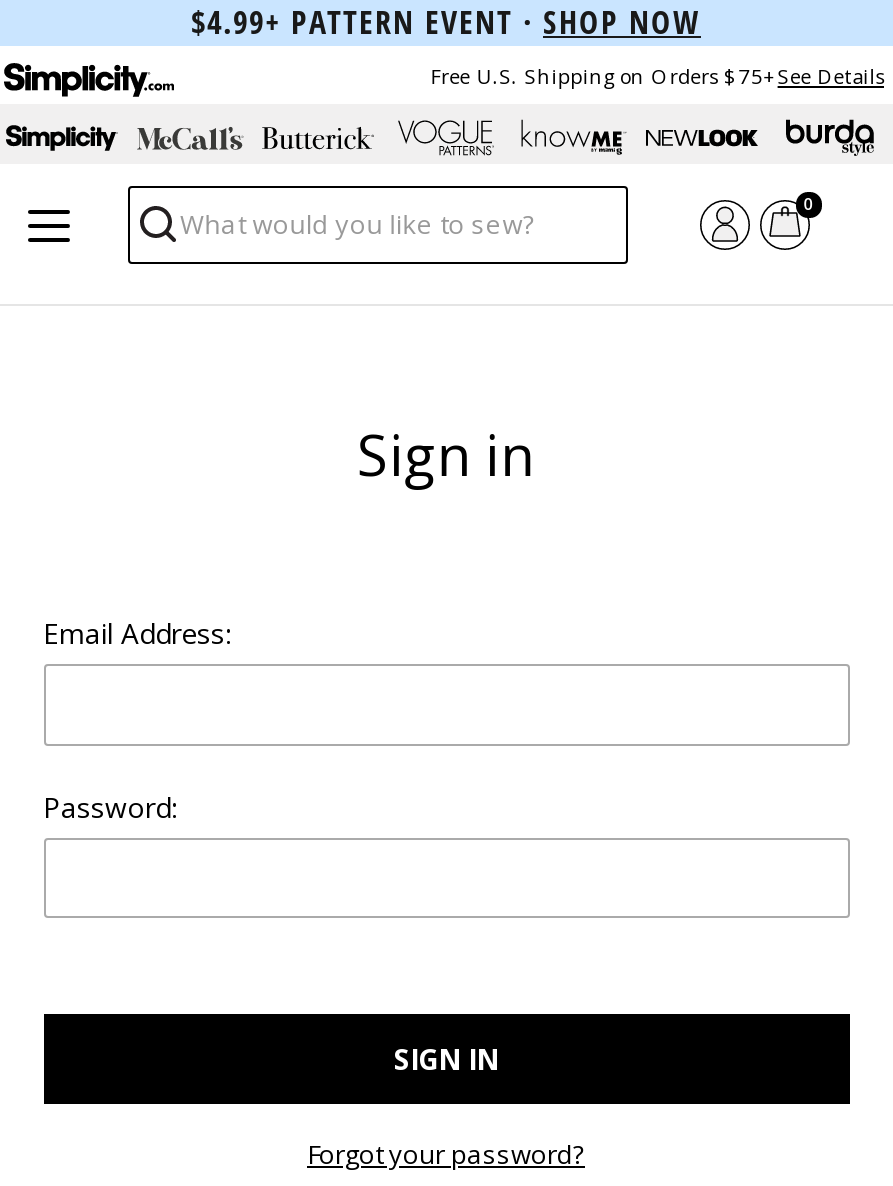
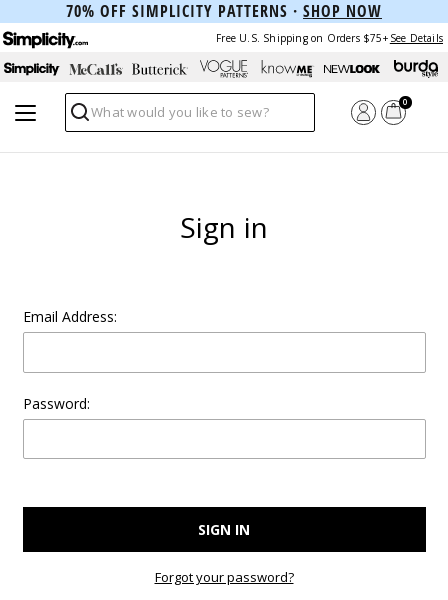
- $4.99+ PATTERN EVENT · SHOP NOW
+ 70% OFF SIMPLICITY PATTERNS · SHOP NOW
